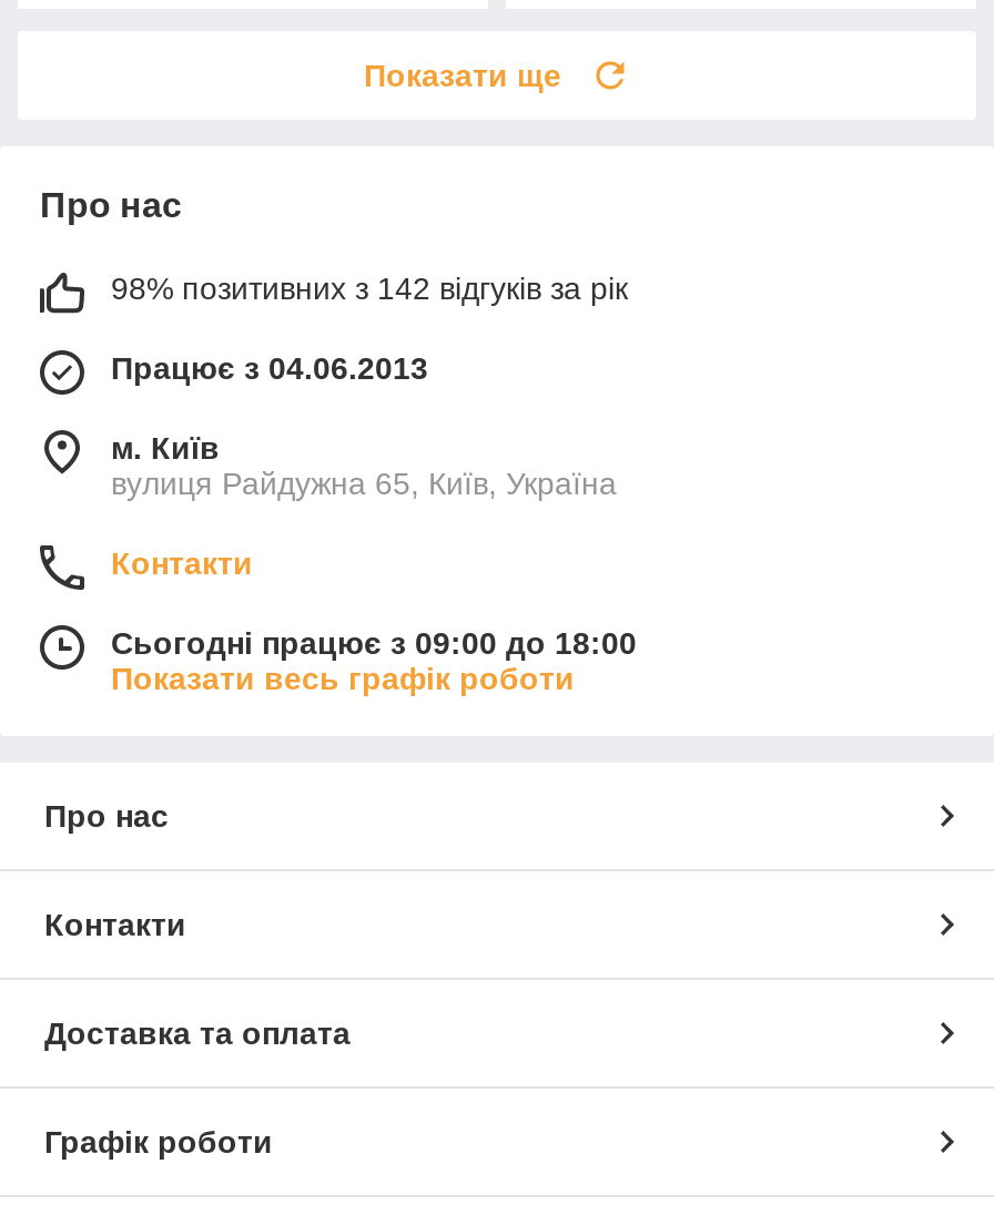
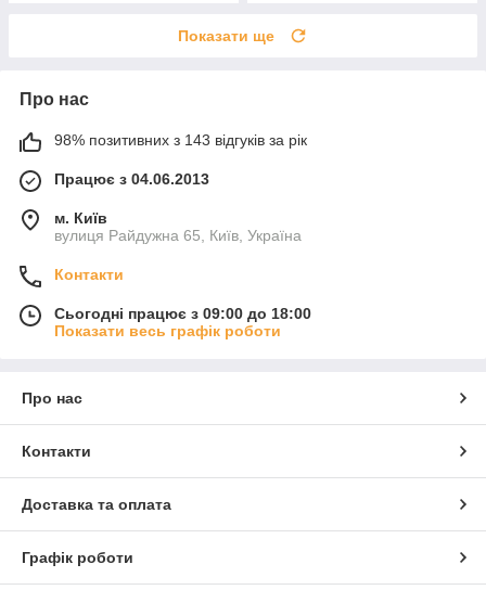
- 98% позитивних з 142 відгуків за рік
+ 98% позитивних з 143 відгуків за рік
